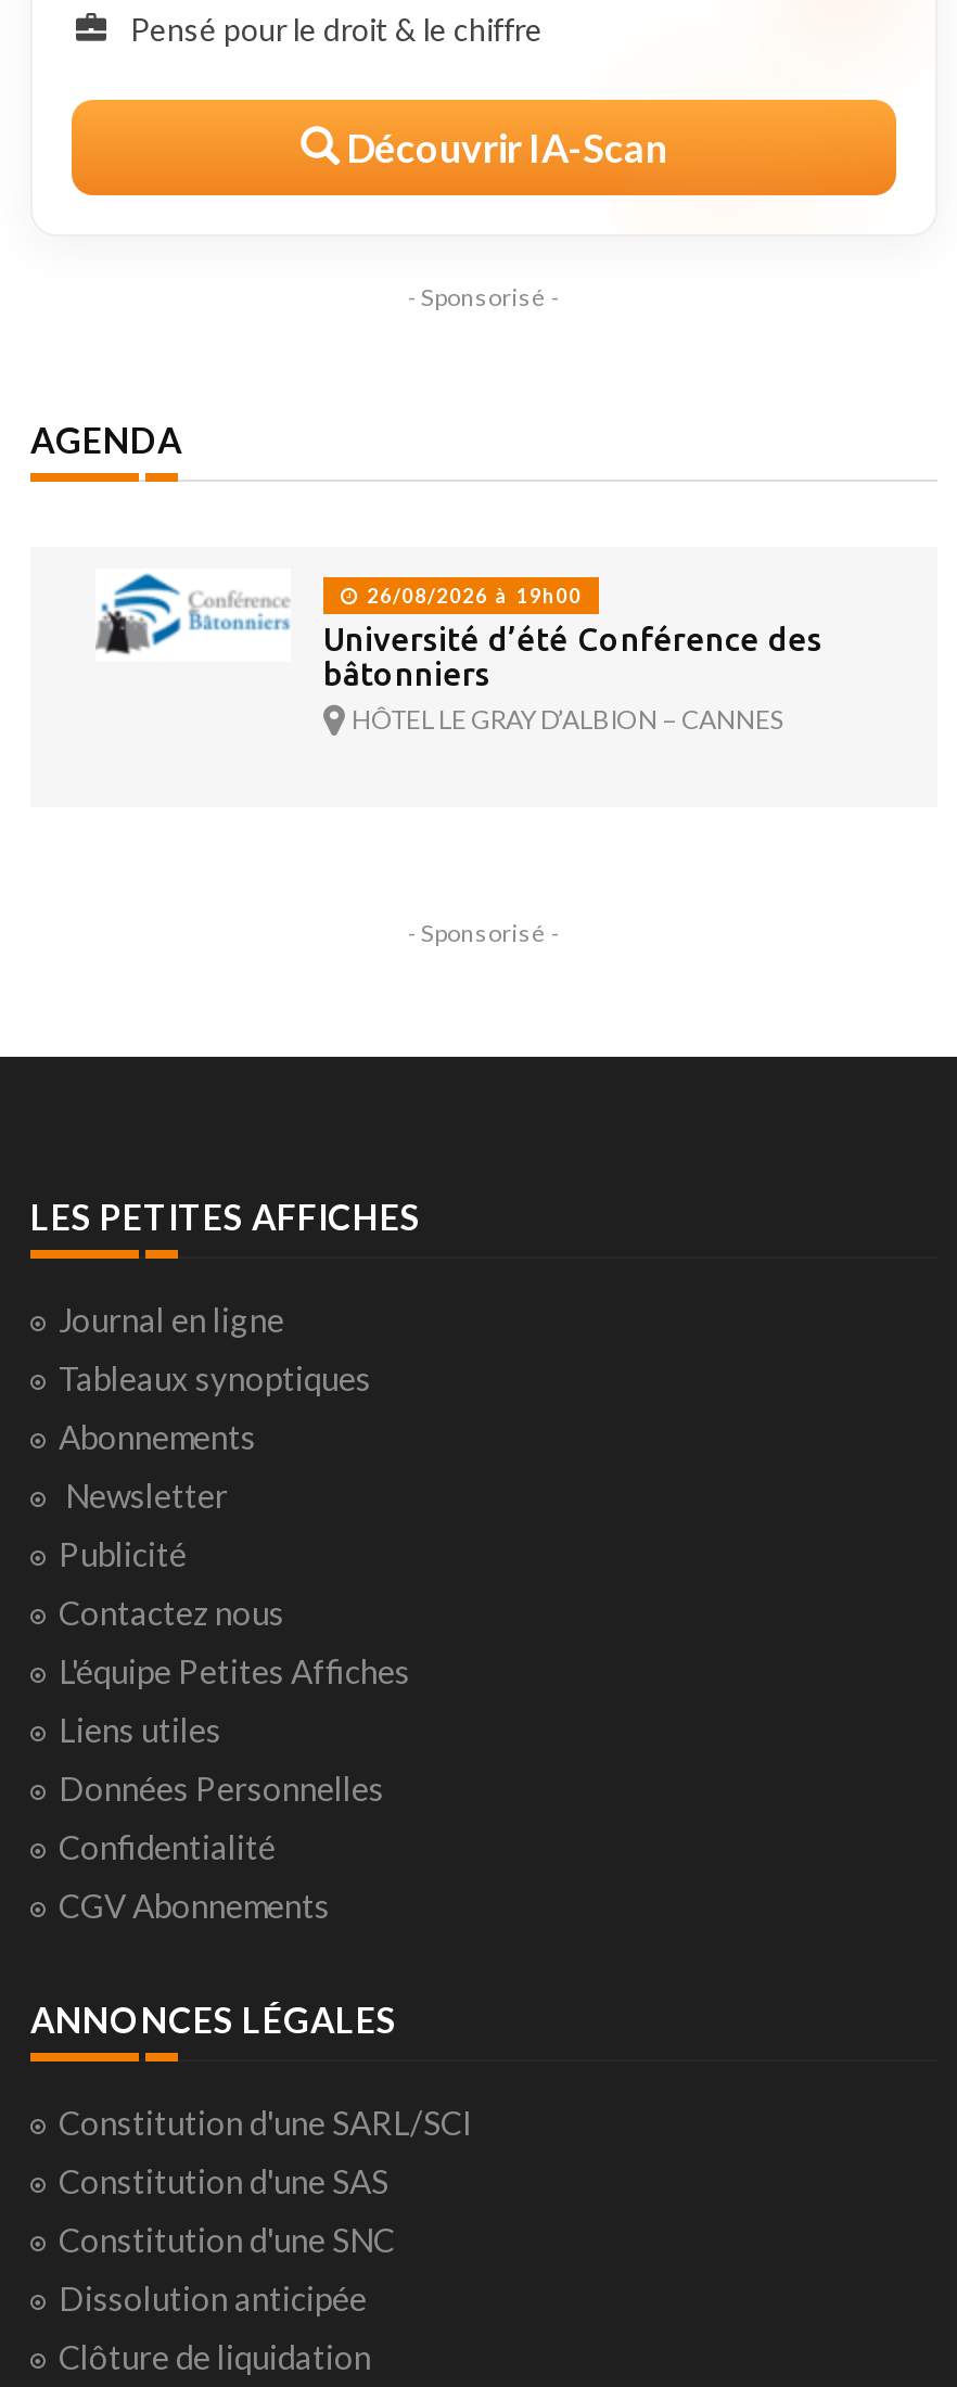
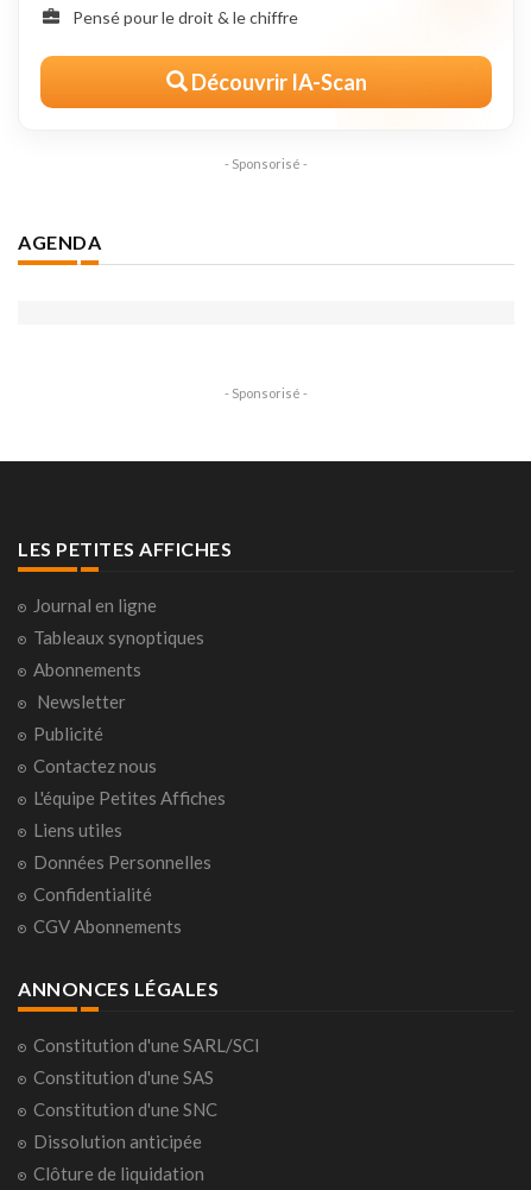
- [image]
- 26/08/2026 à 19h00
- Université d’été Conférence des
- bâtonniers
- HÔTEL LE GRAY D’ALBION – CANNES
